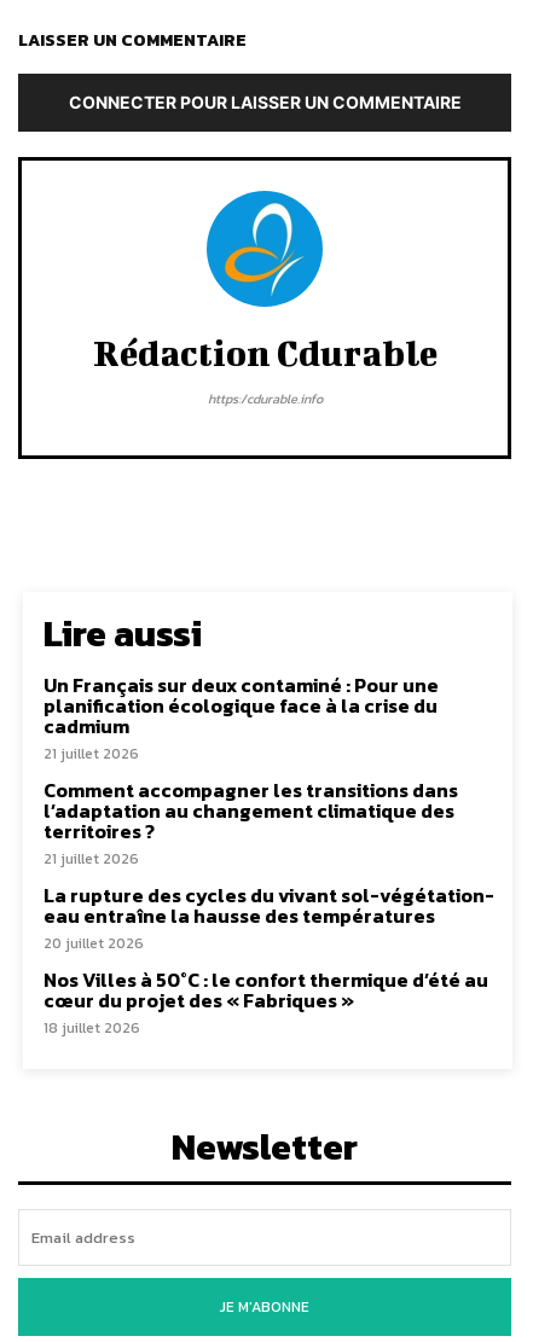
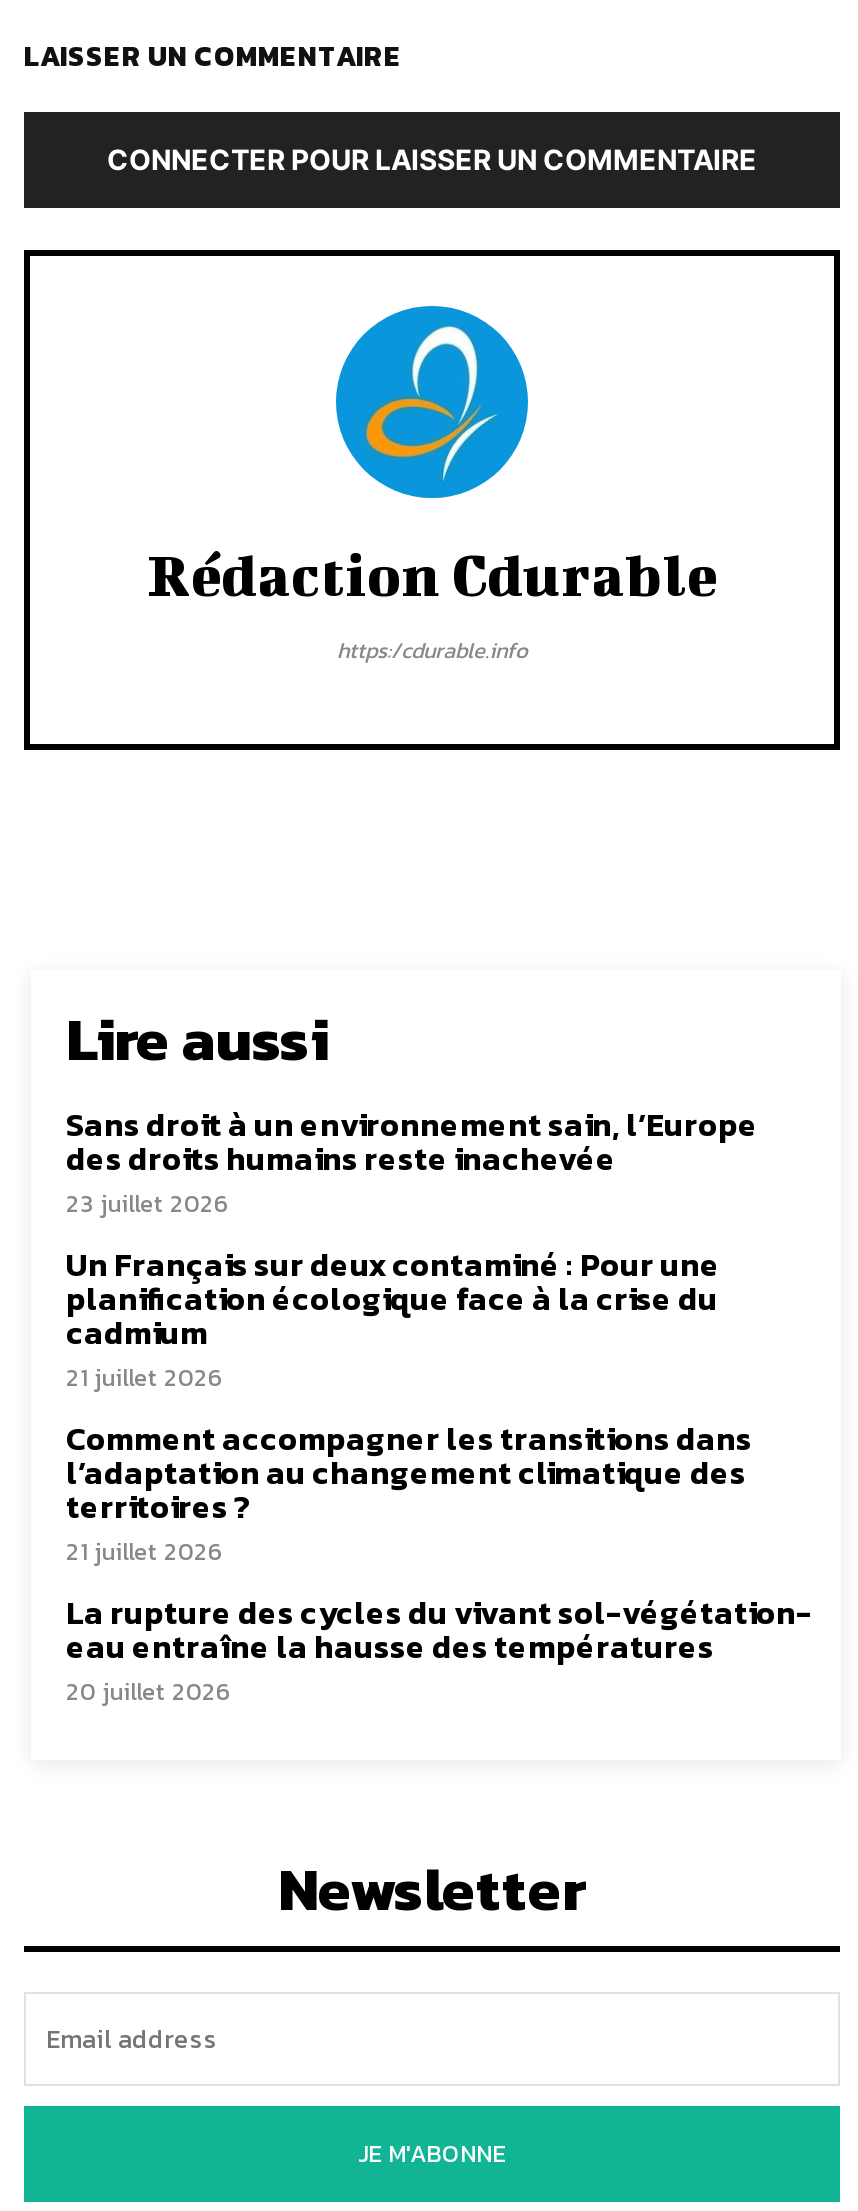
+ Sans droit à un environnement sain, l’Europe
+ des droits humains reste inachevée
+ 23 juillet 2026

moved down: Un Français sur deux contaminé : Pour une | planification écologique face à la crise du | cadmium | ... | eau entraîne la hausse des températures | 20 juillet 2026

- Nos Villes à 50°C : le confort thermique d’été au
- cœur du projet des « Fabriques »
- 18 juillet 2026
